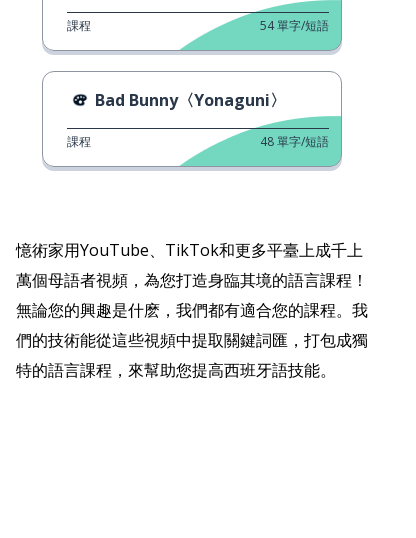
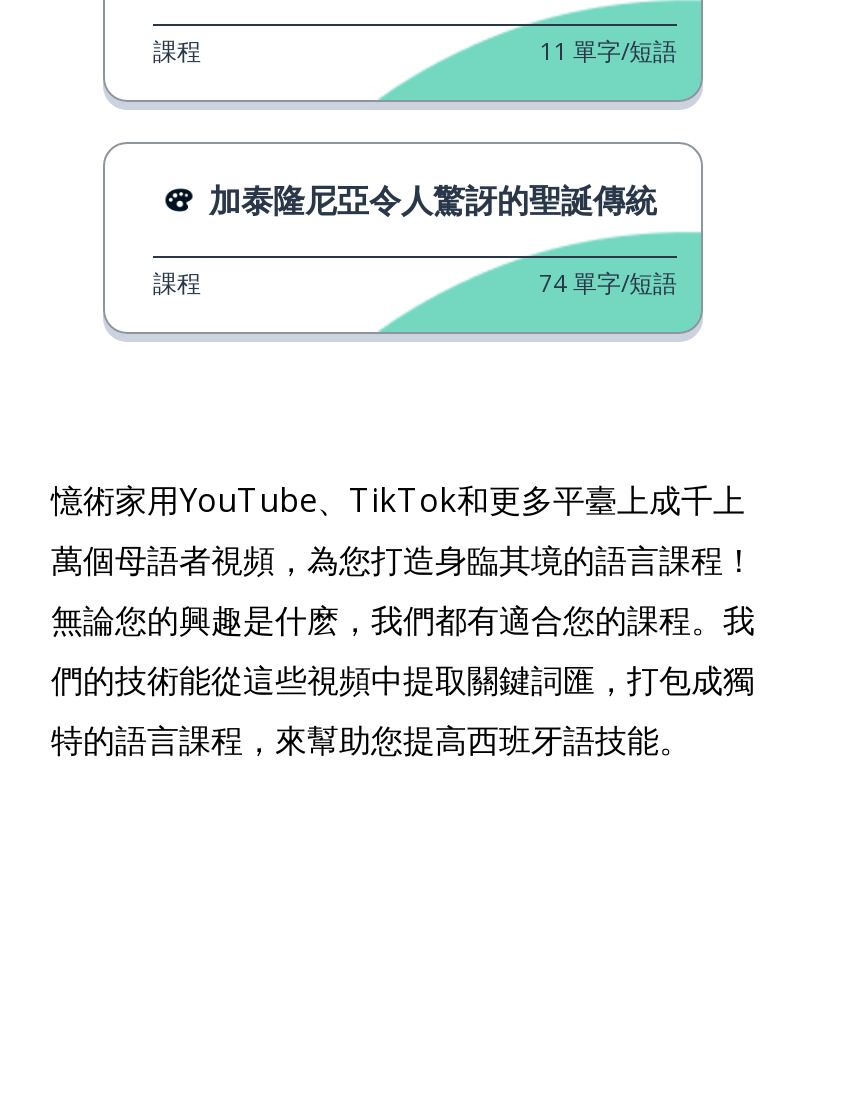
- 54 單字/短語
+ 11 單字/短語

- Bad Bunny〈Yonaguni〉
+ 加泰隆尼亞令人驚訝的聖誕傳統

- 48 單字/短語
+ 74 單字/短語
